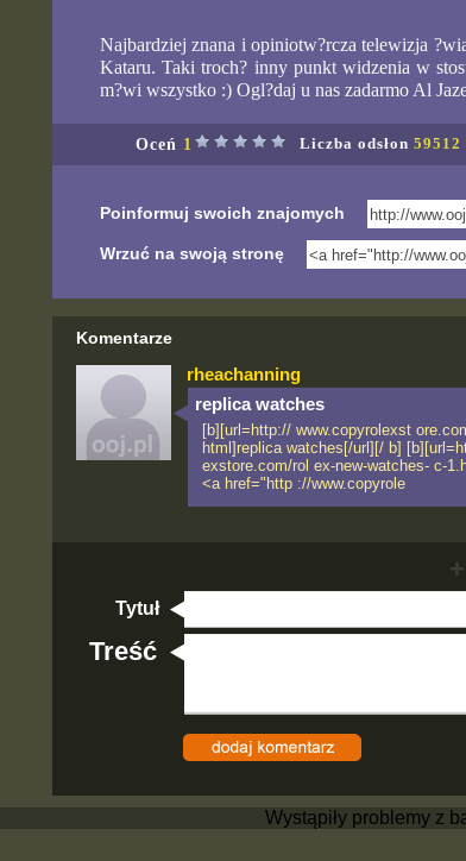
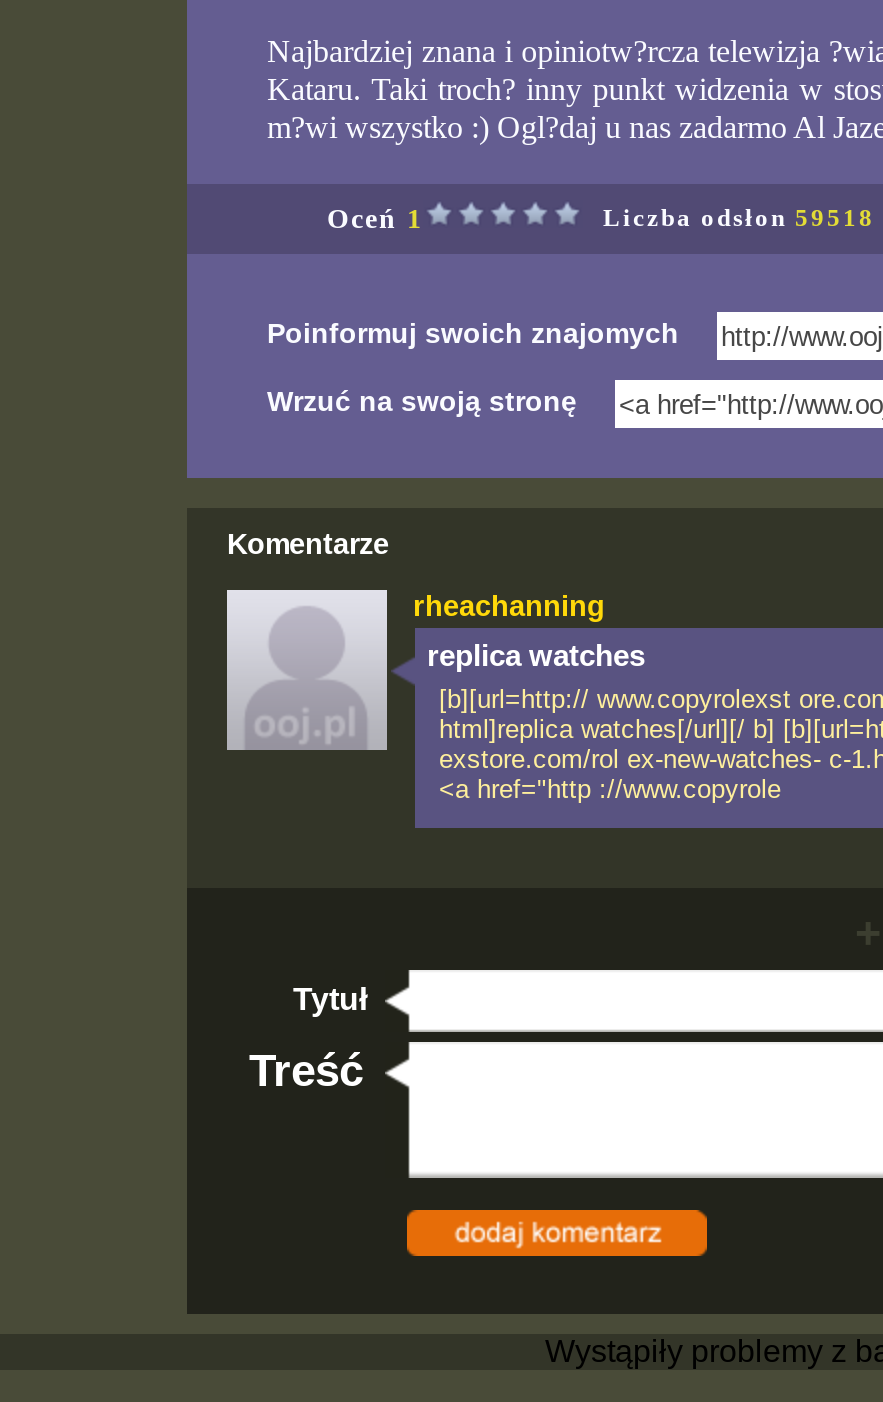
- Liczba odsłon 59512
+ Liczba odsłon 59518
